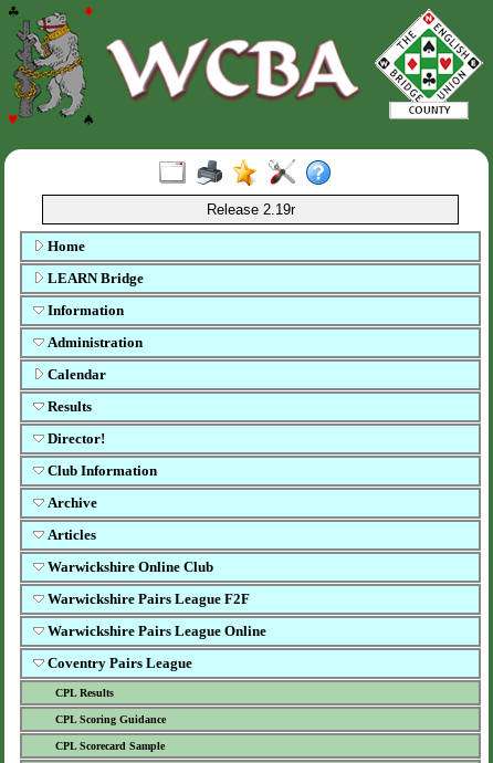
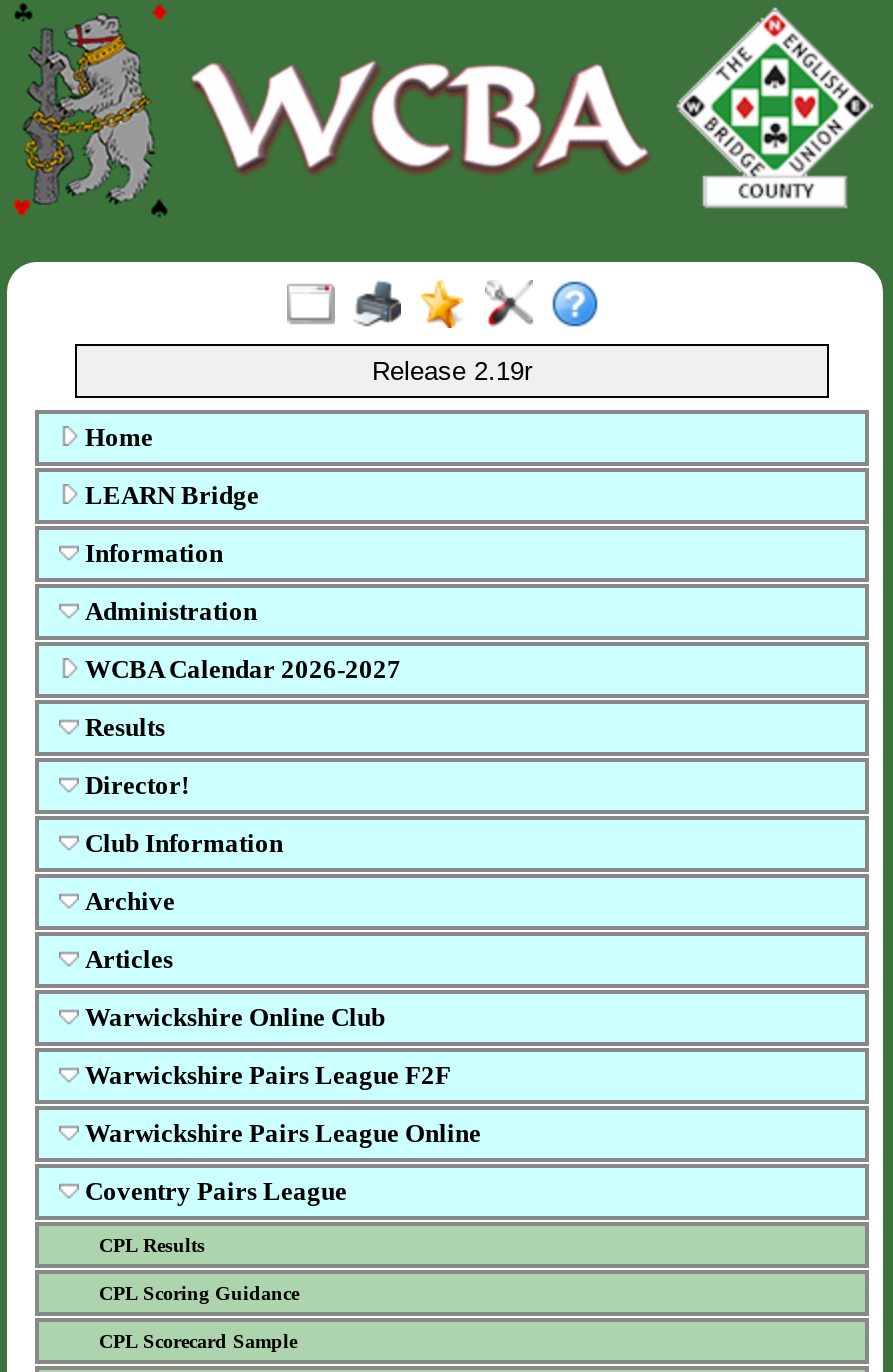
- Calendar
+ WCBA Calendar 2026-2027
